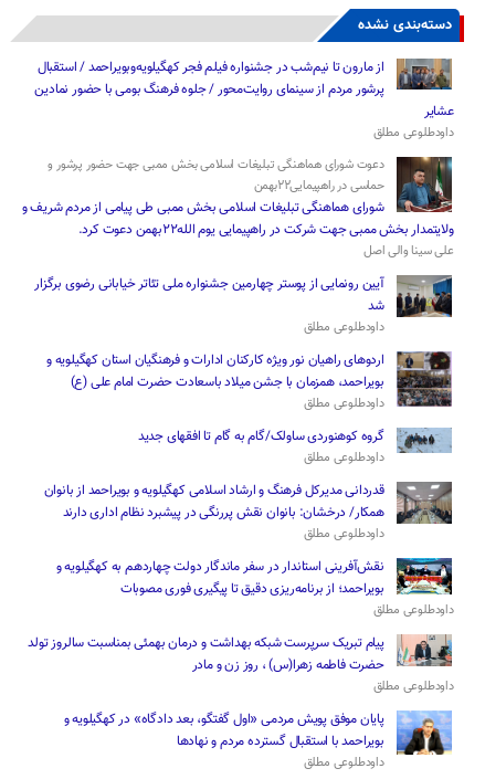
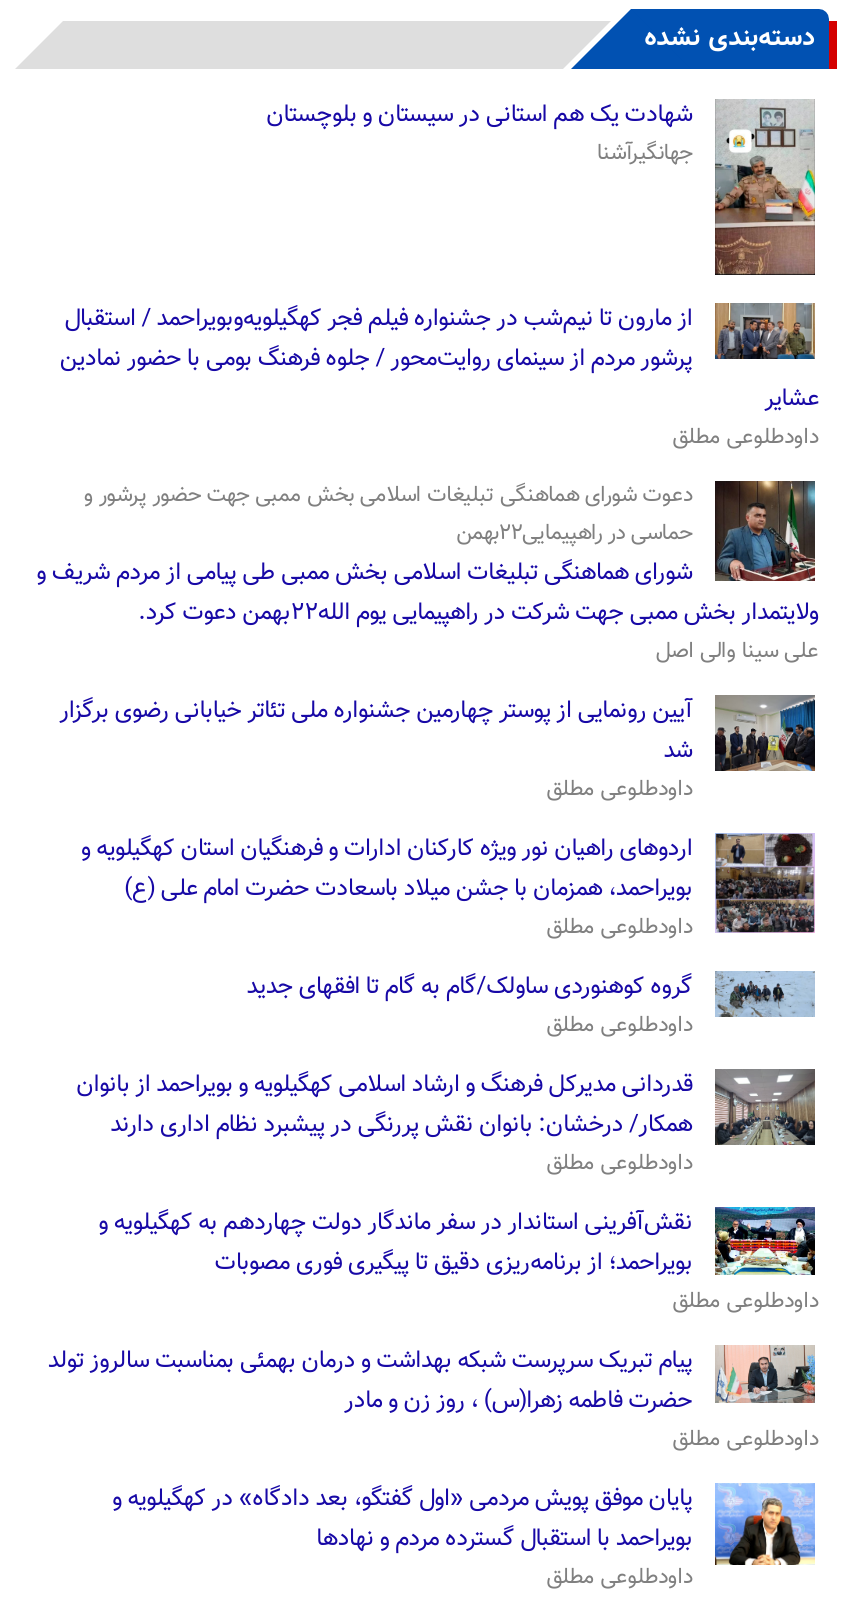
+ [image]
+ شهادت یک هم استانی در سیستان و بلوچستان
+ جهانگیرآشنا
